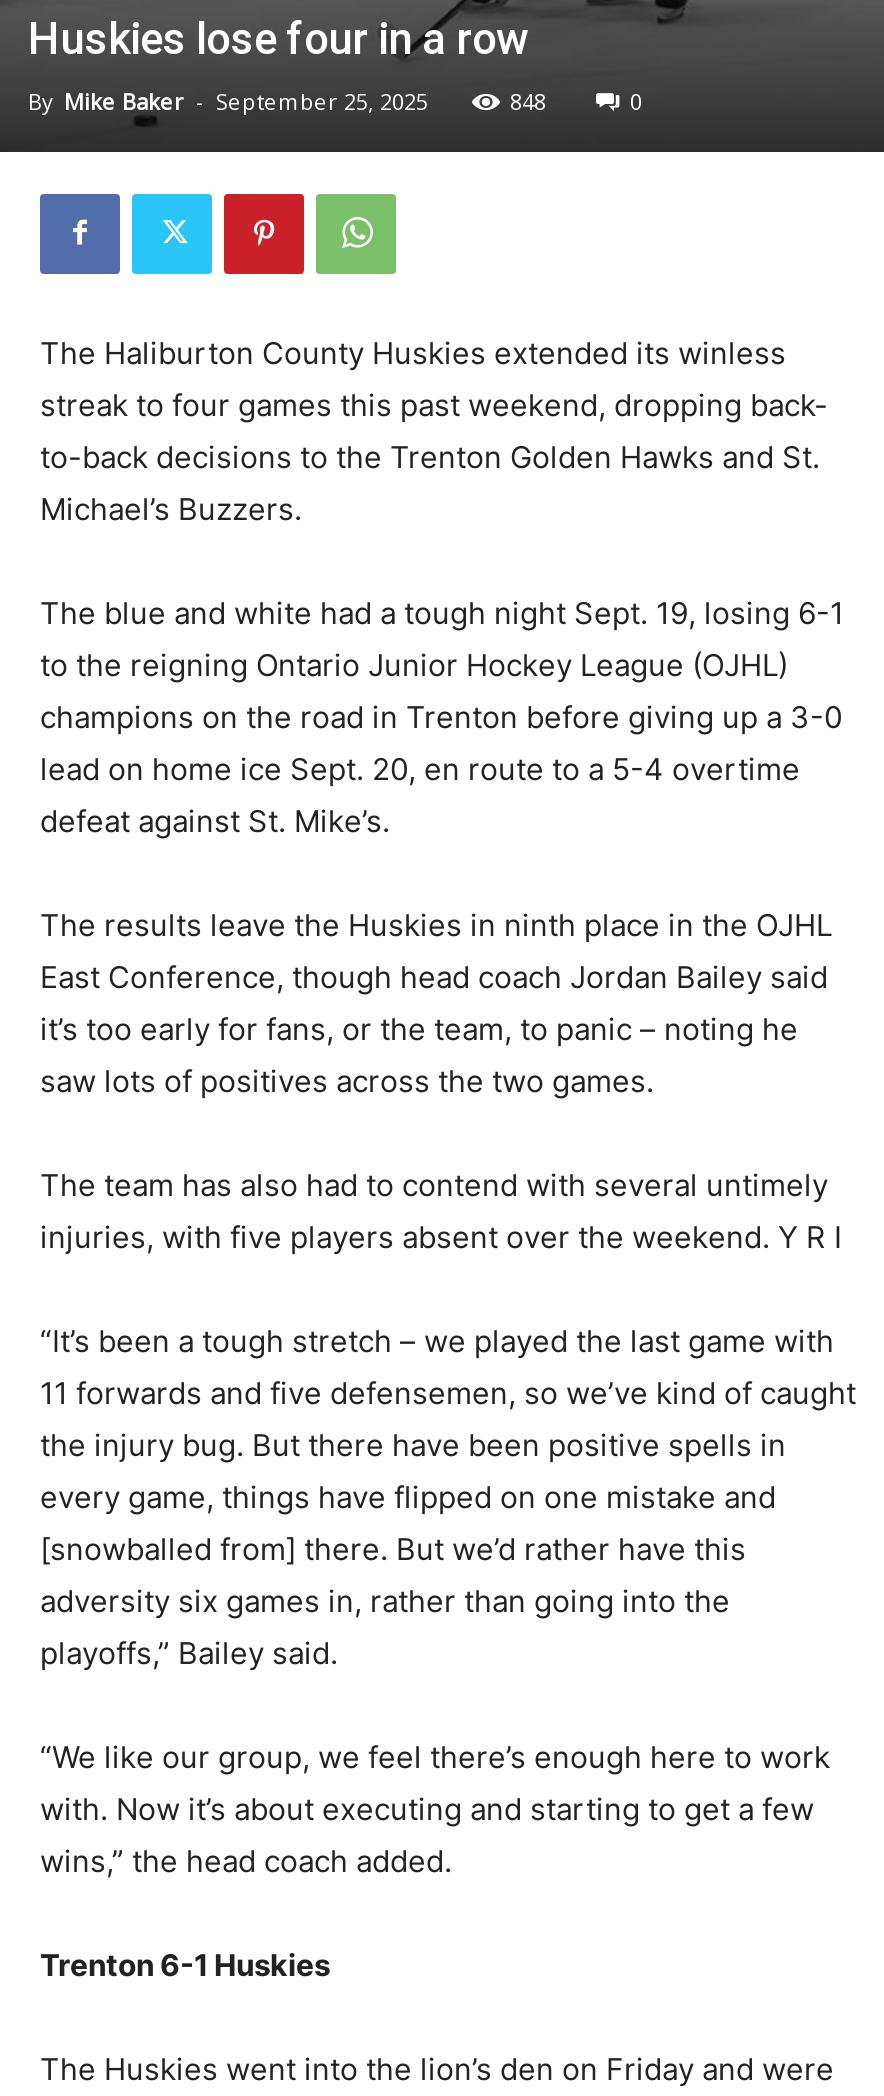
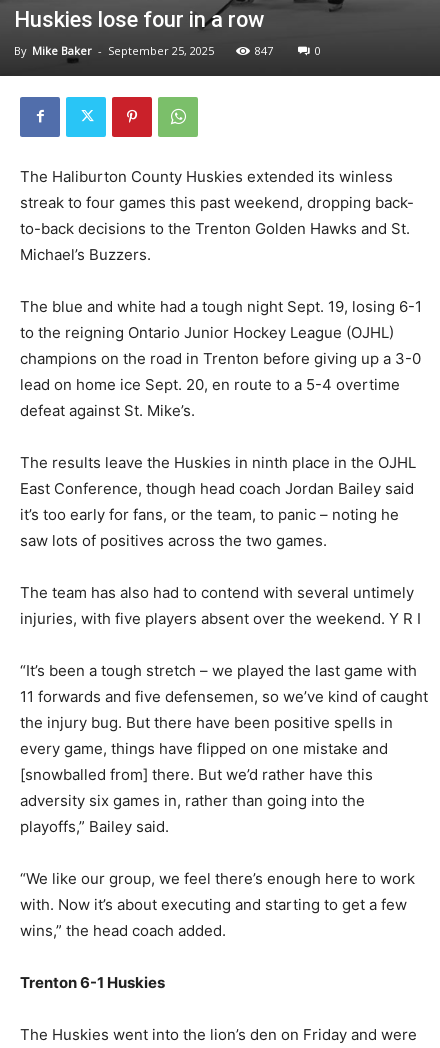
- 848
+ 847
